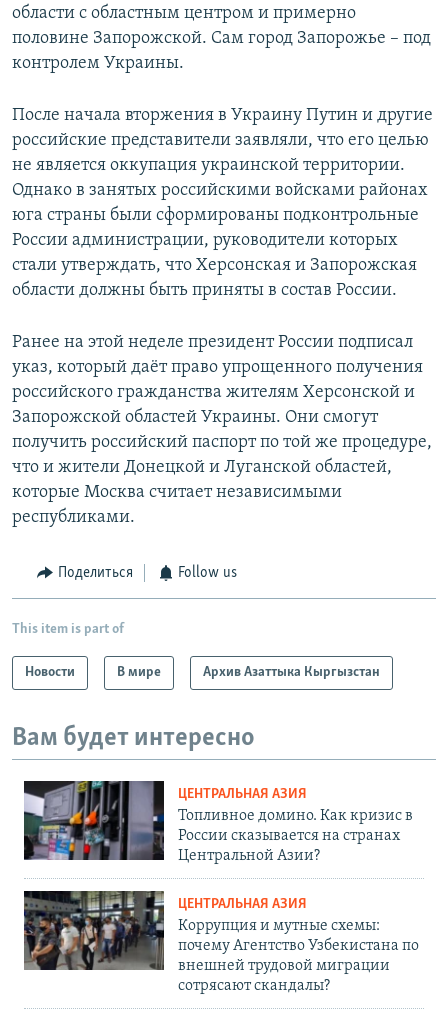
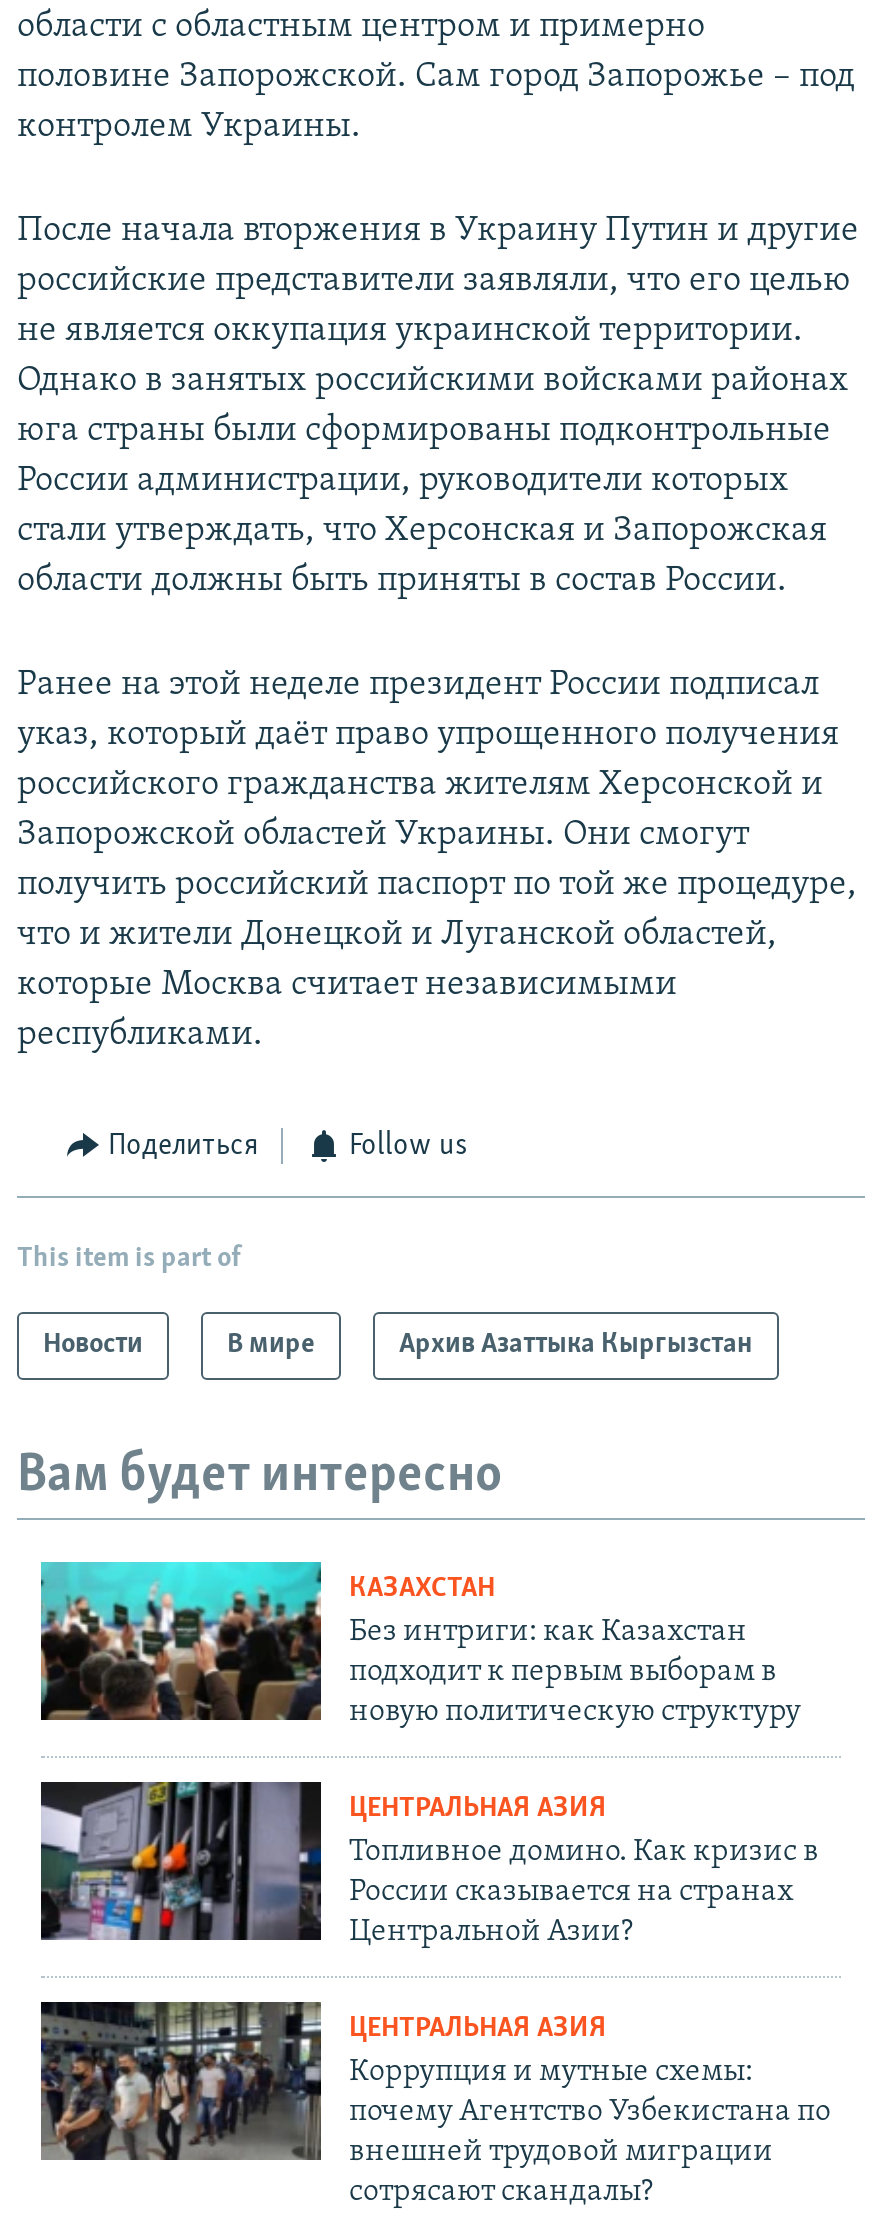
+ [image]
+ КАЗАХСТАН
+ Без интриги: как Казахстан
+ подходит к первым выборам в
+ новую политическую структуру
